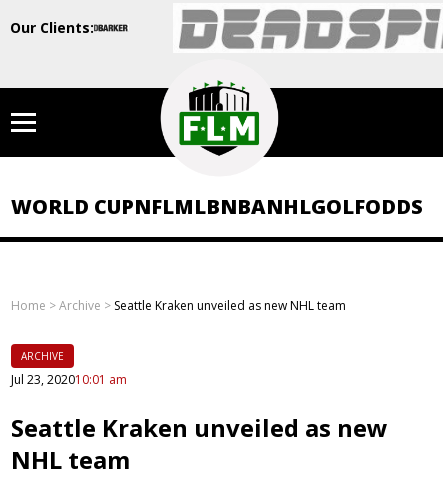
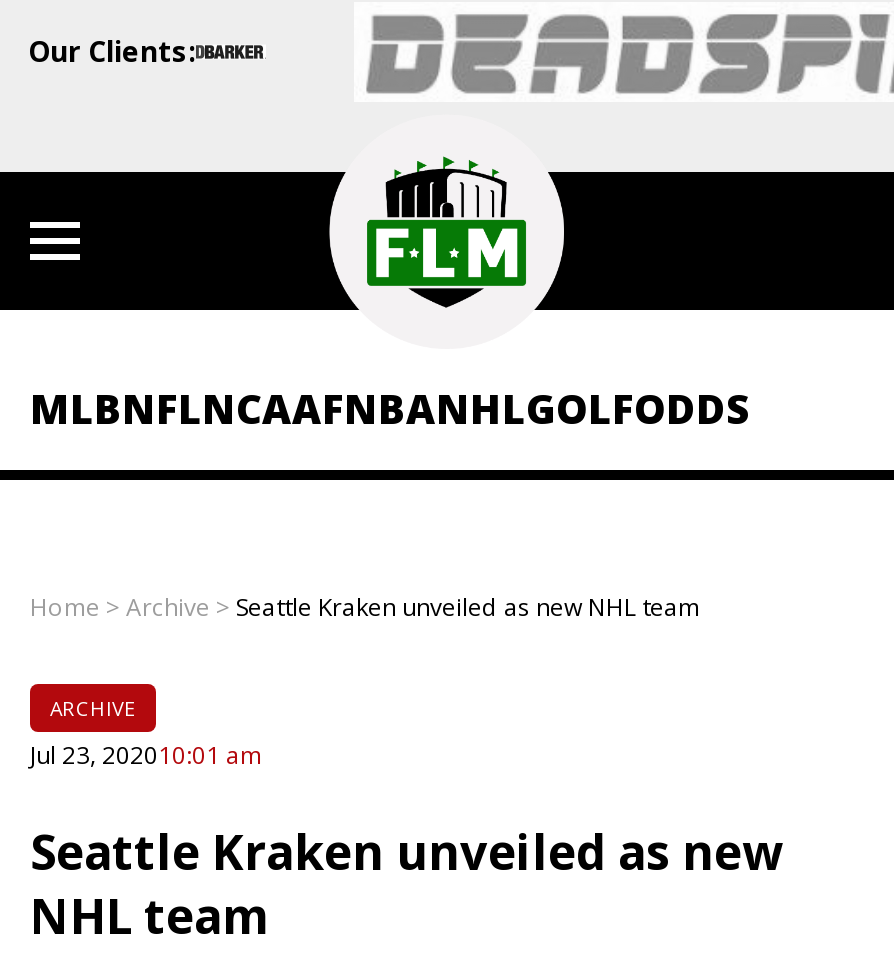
- WORLD CUPNFLMLBNBANHLGOLFODDS
+ MLBNFLNCAAFNBANHLGOLFODDS
